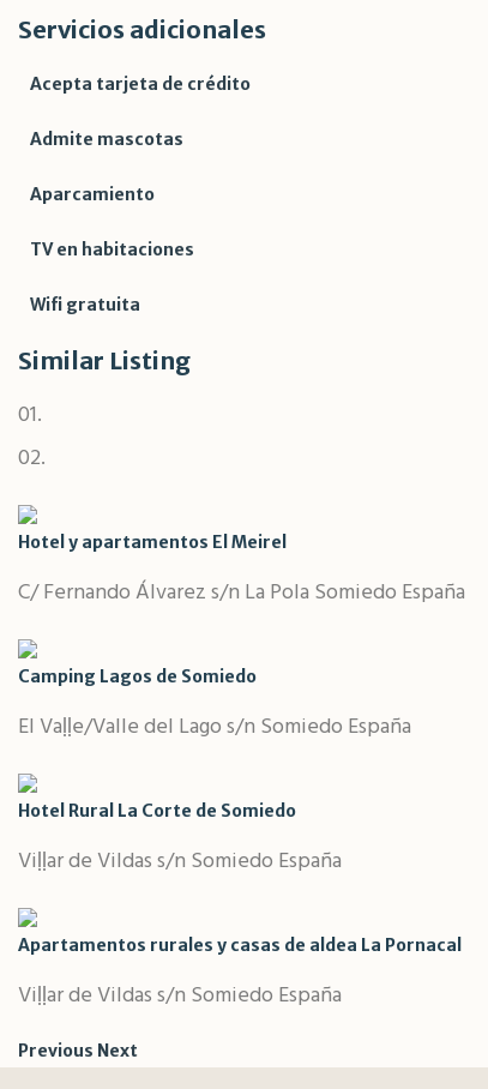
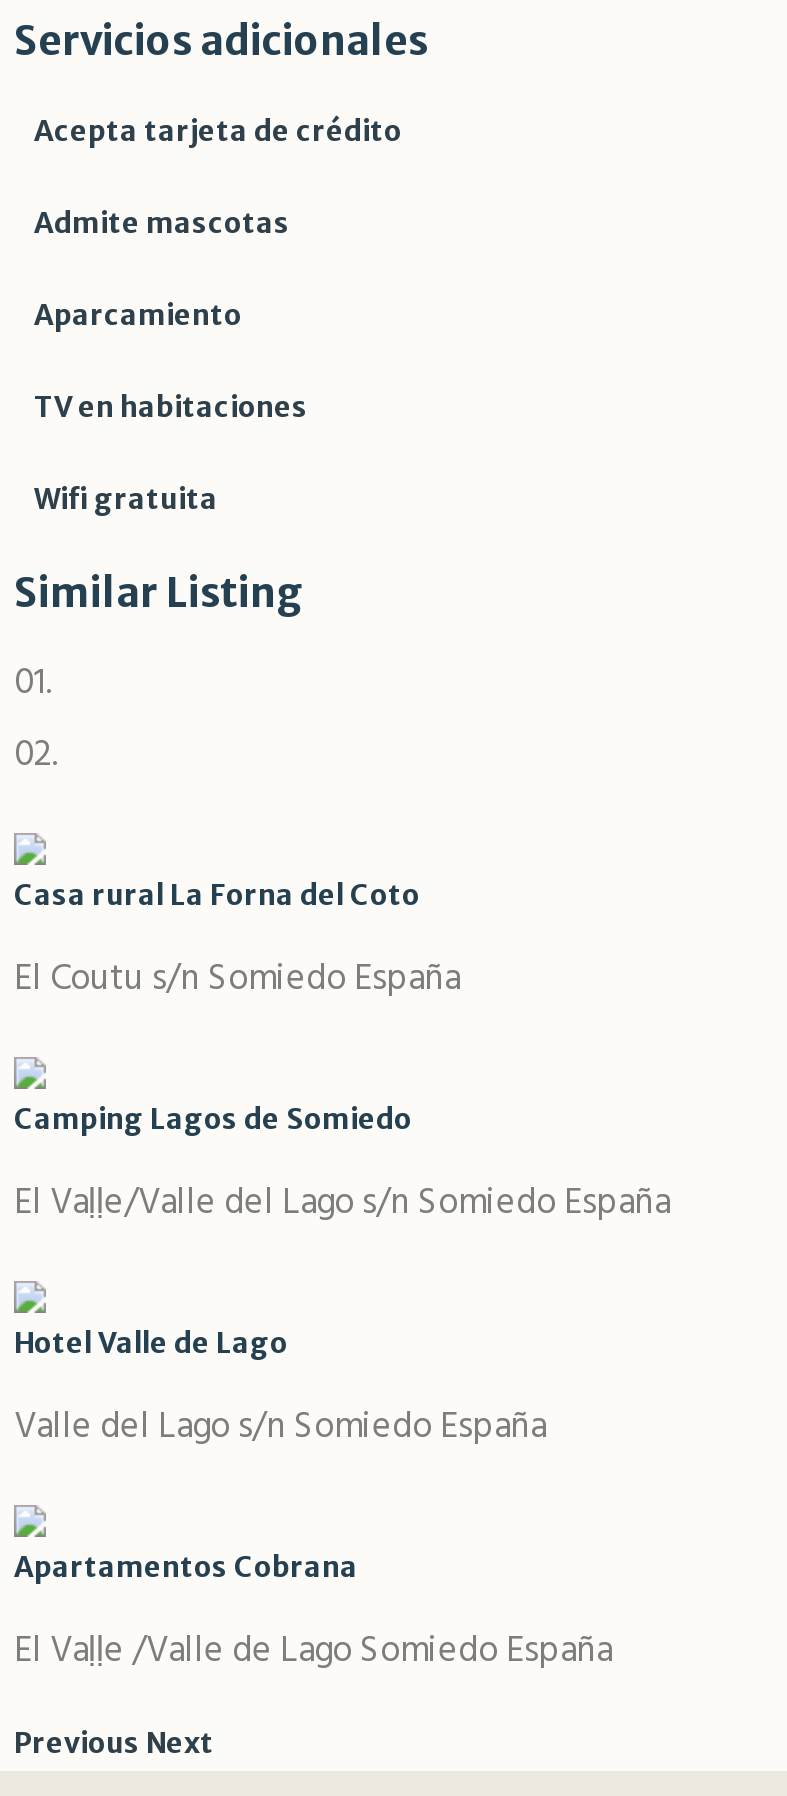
- Hotel y apartamentos El Meirel
+ Casa rural La Forna del Coto

- C/ Fernando Álvarez s/n La Pola Somiedo España
+ El Coutu s/n Somiedo España

- Hotel Rural La Corte de Somiedo
+ Hotel Valle de Lago

- Viḷḷar de Vildas s/n Somiedo España
+ Valle del Lago s/n Somiedo España

- Apartamentos rurales y casas de aldea La Pornacal
+ Apartamentos Cobrana

- Viḷḷar de Vildas s/n Somiedo España
+ El Vaḷḷe /Valle de Lago Somiedo España
